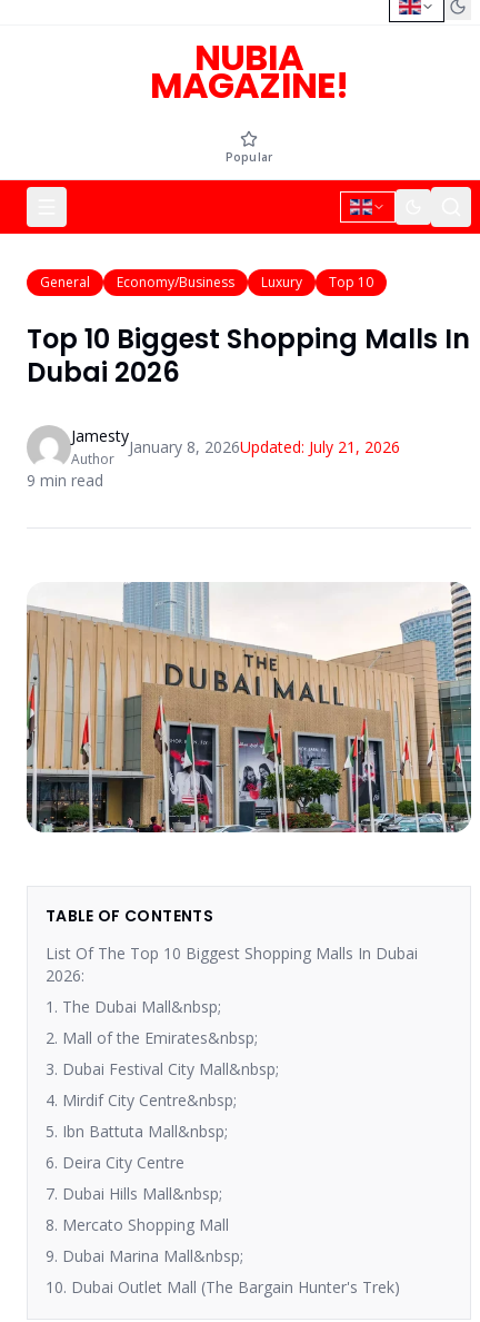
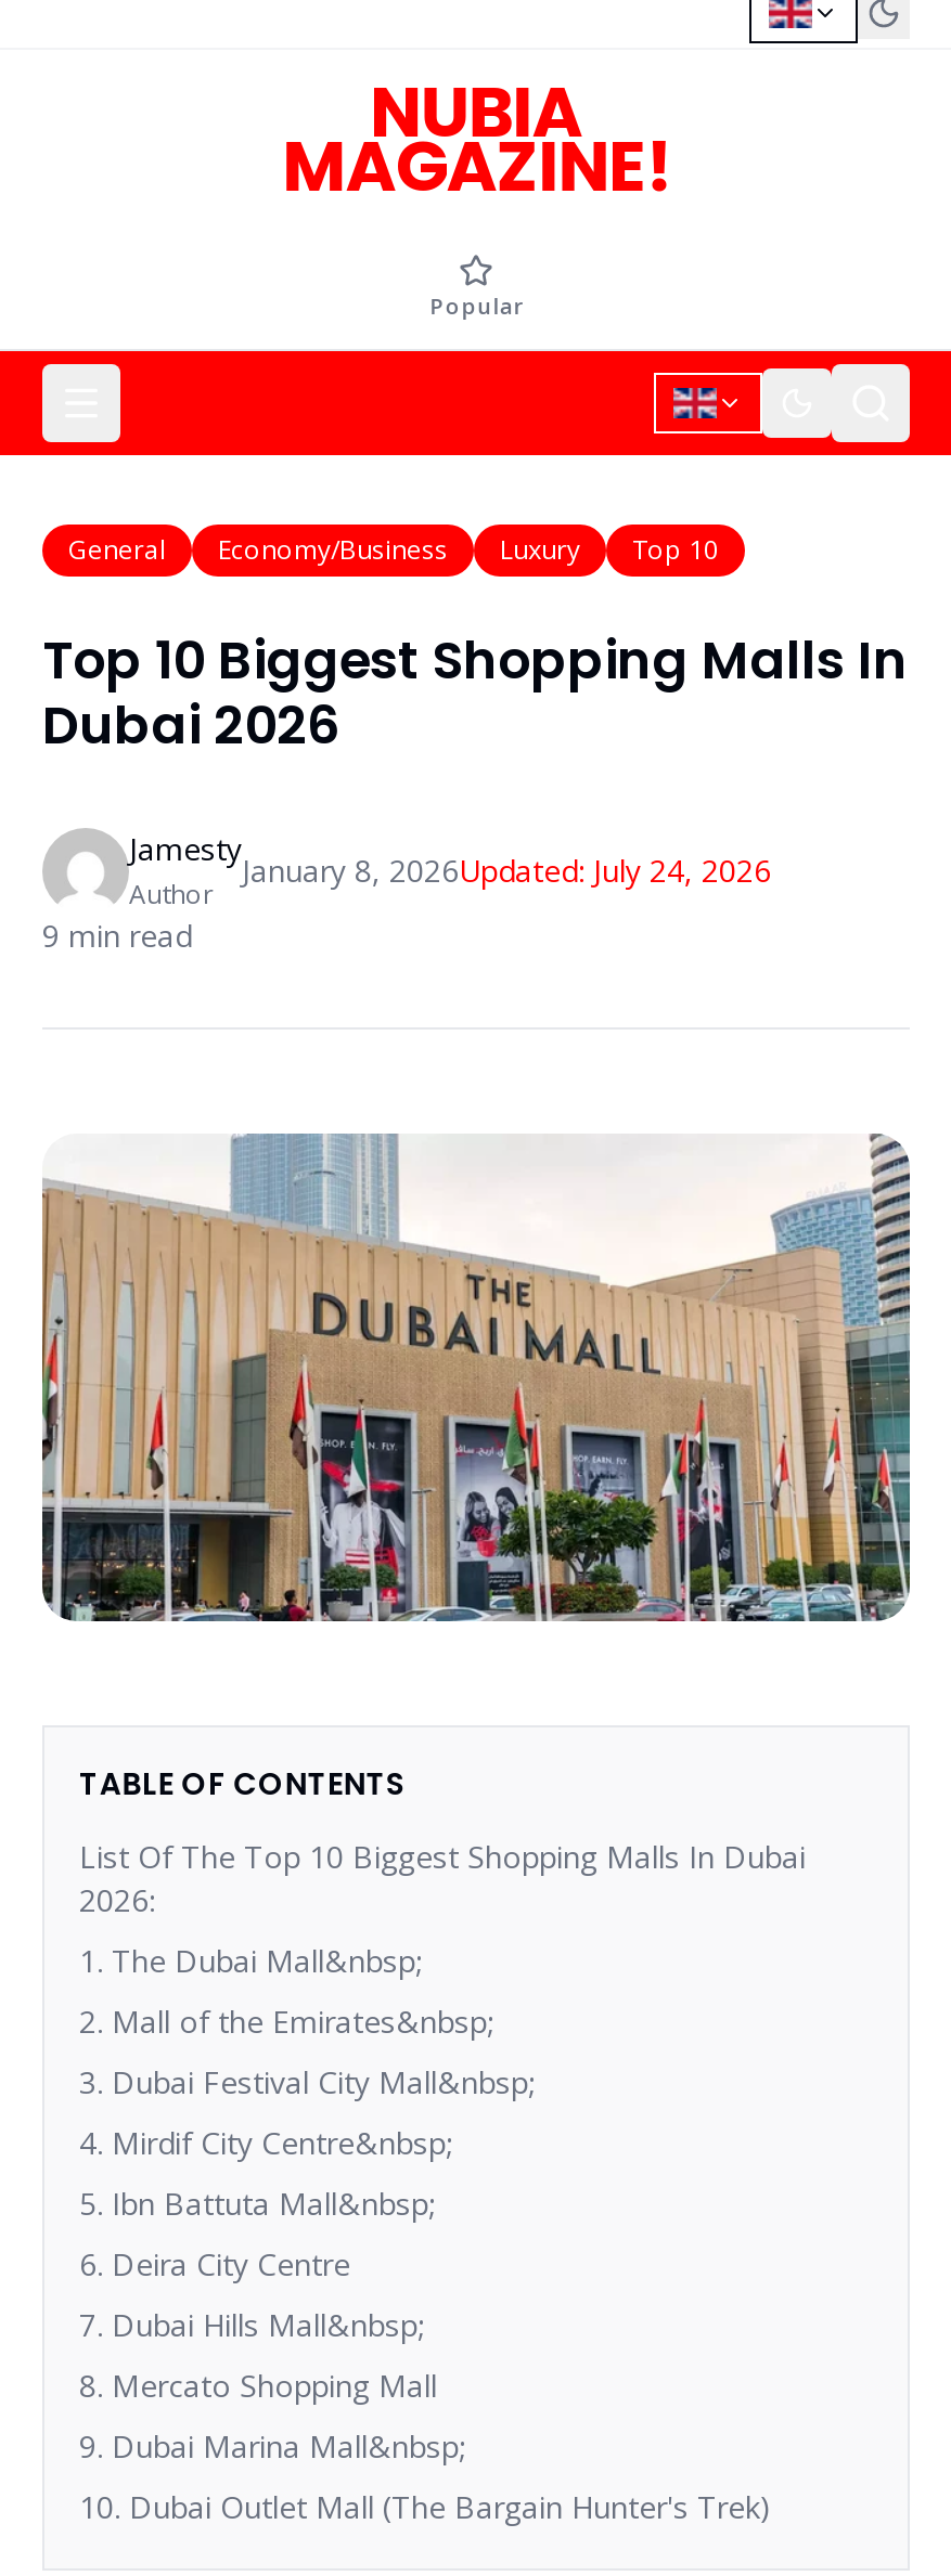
- January 8, 2026Updated: July 21, 2026
+ January 8, 2026Updated: July 24, 2026
